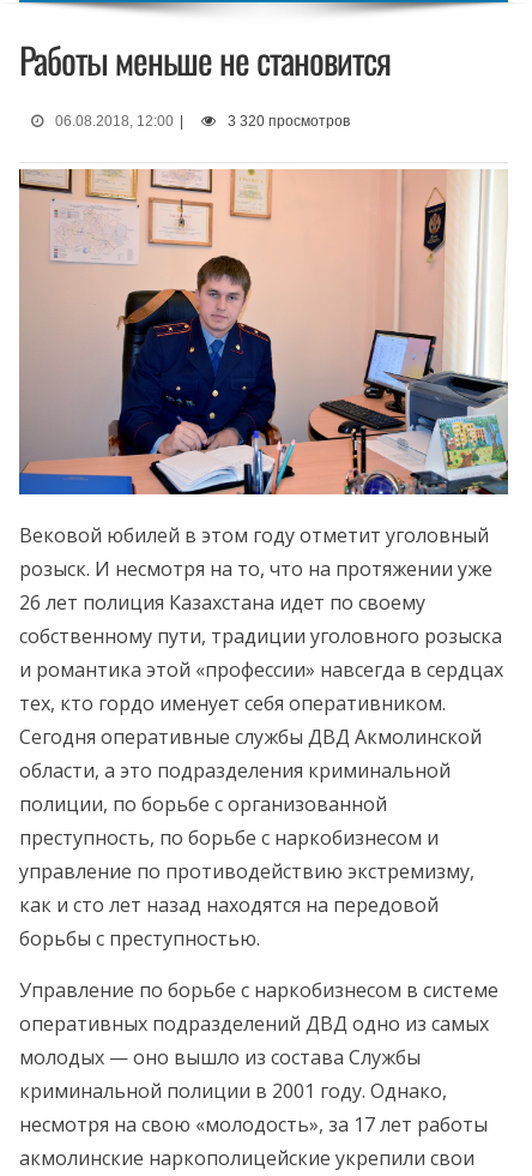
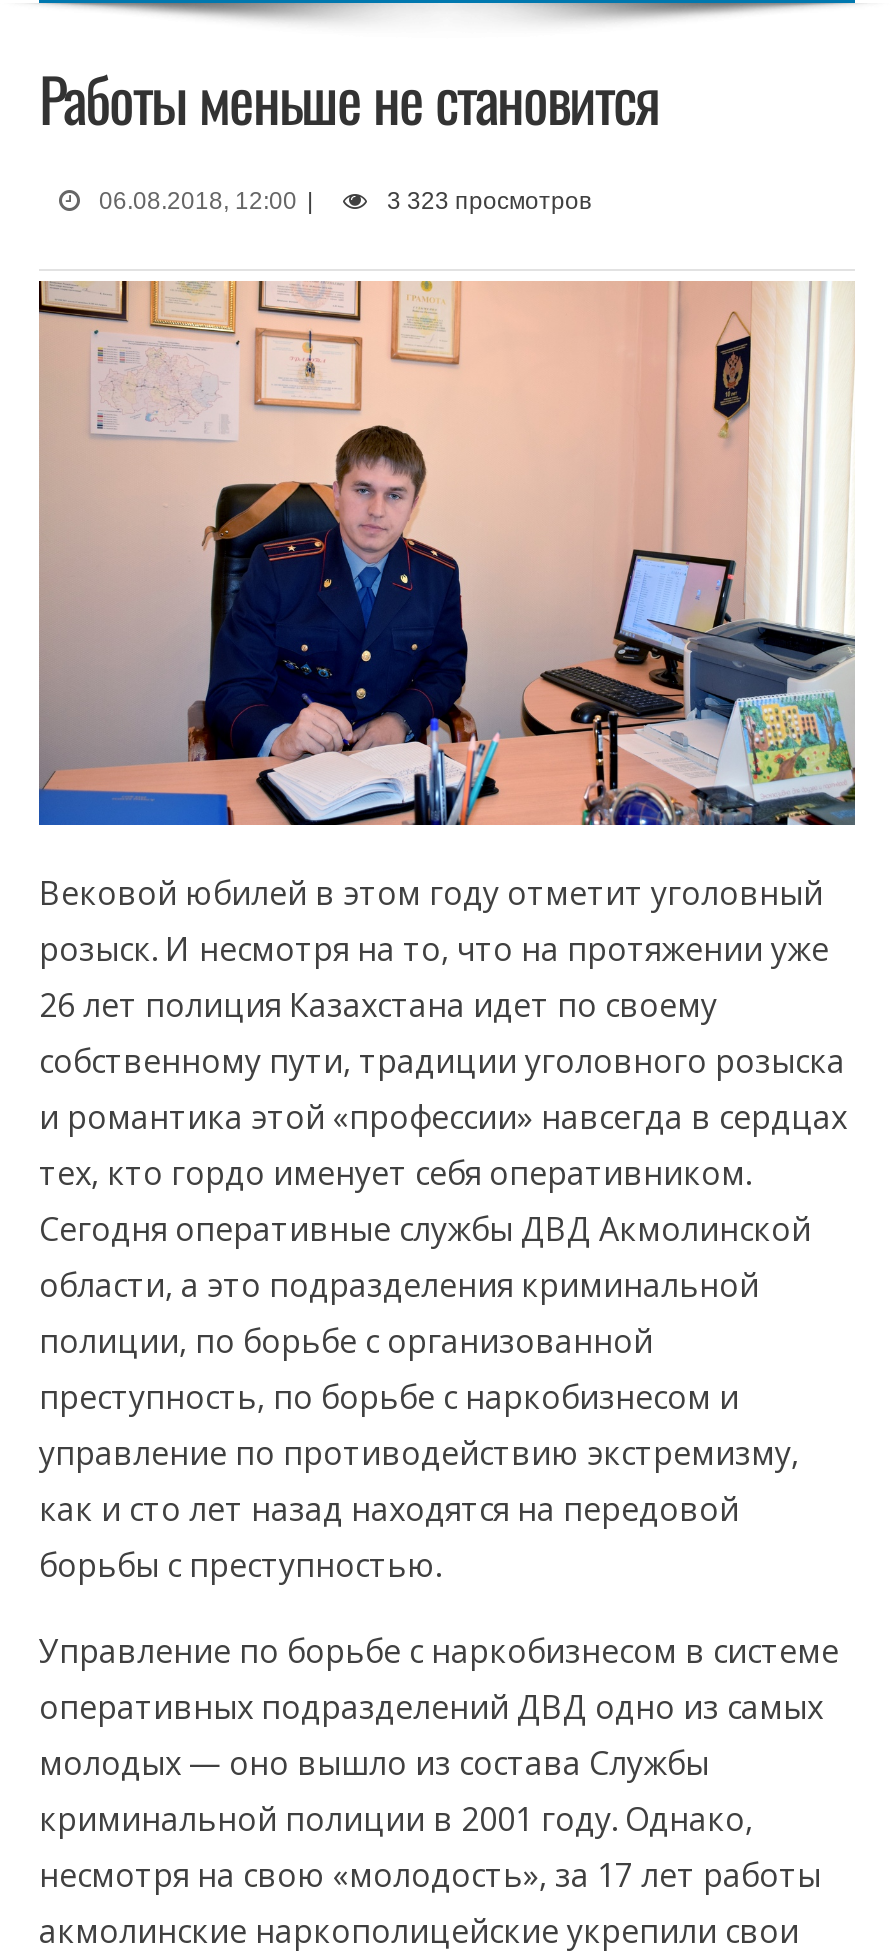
- 3 320 просмотров
+ 3 323 просмотров
